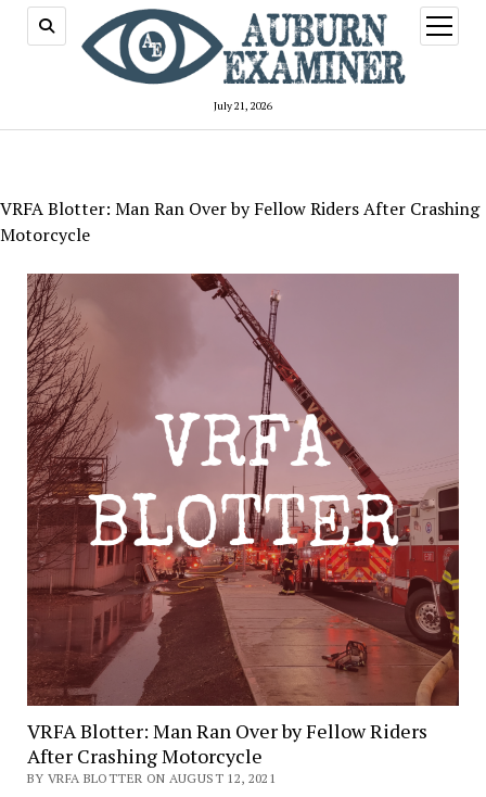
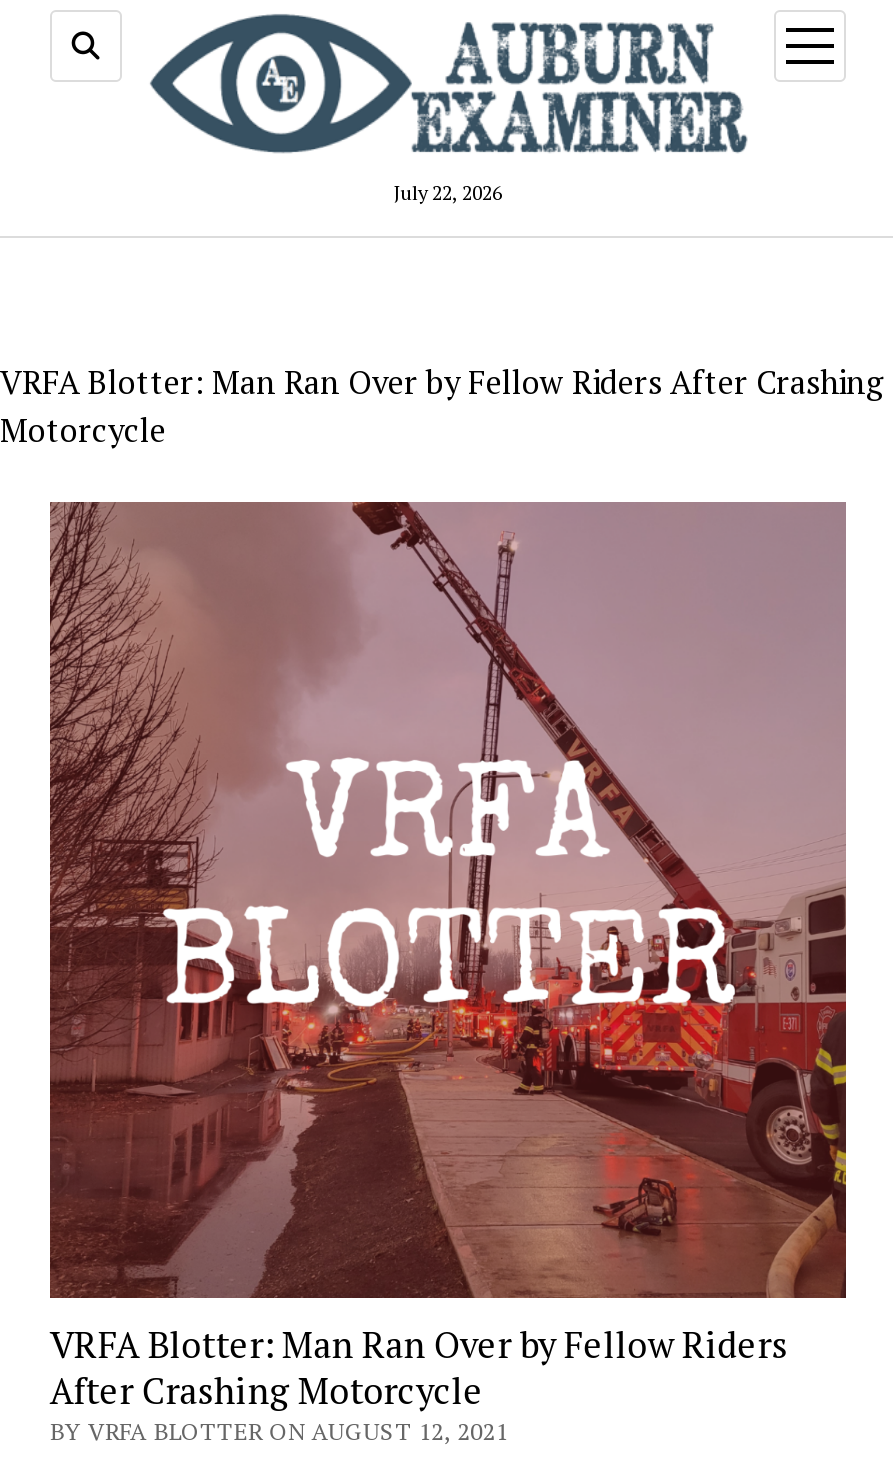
- July 21, 2026
+ July 22, 2026
